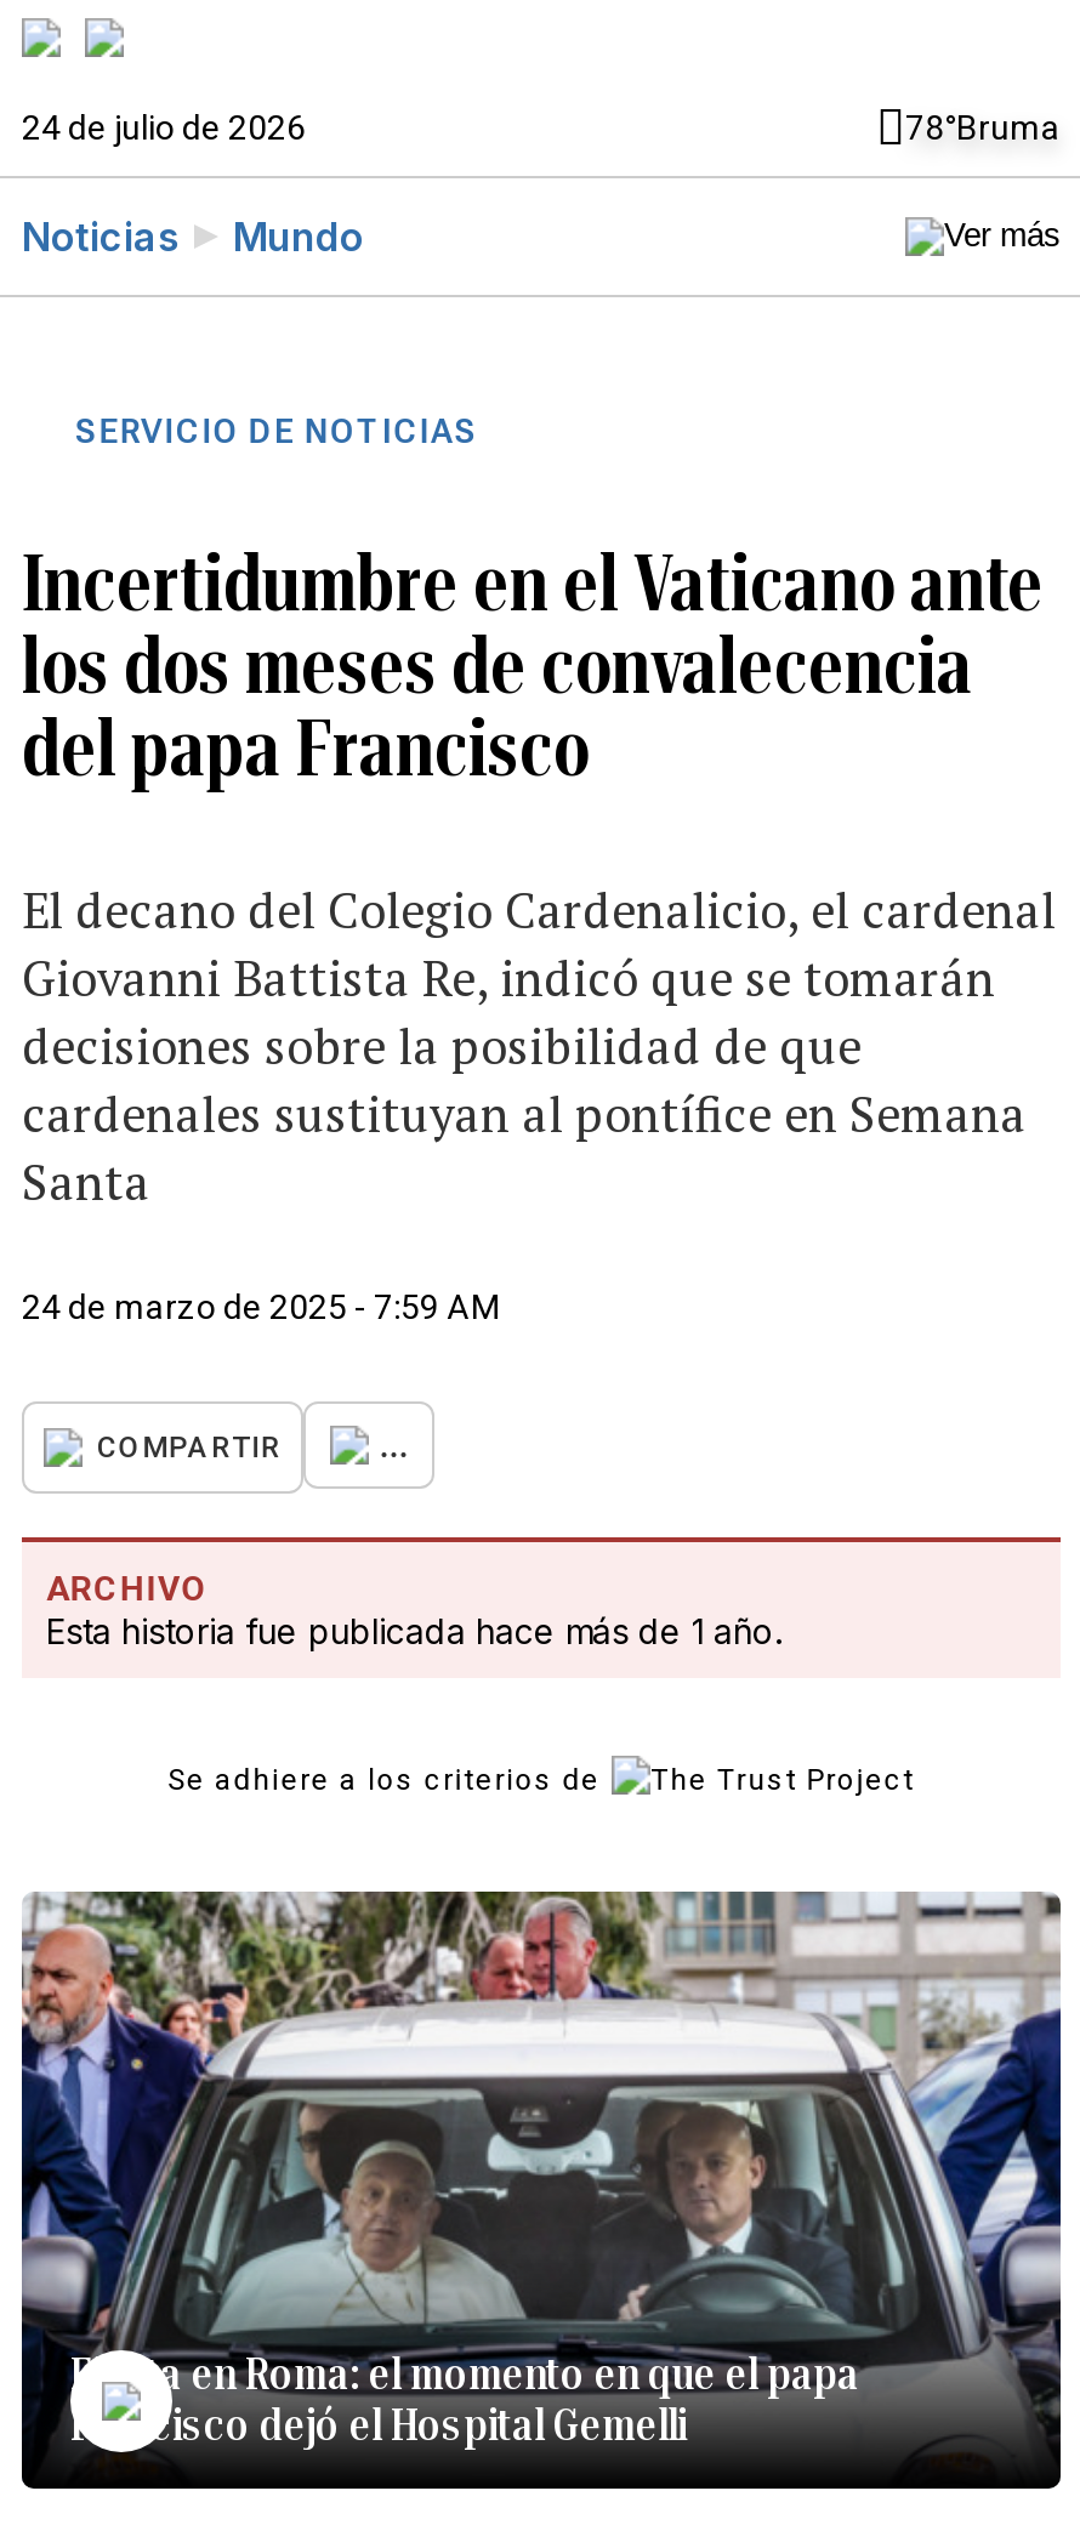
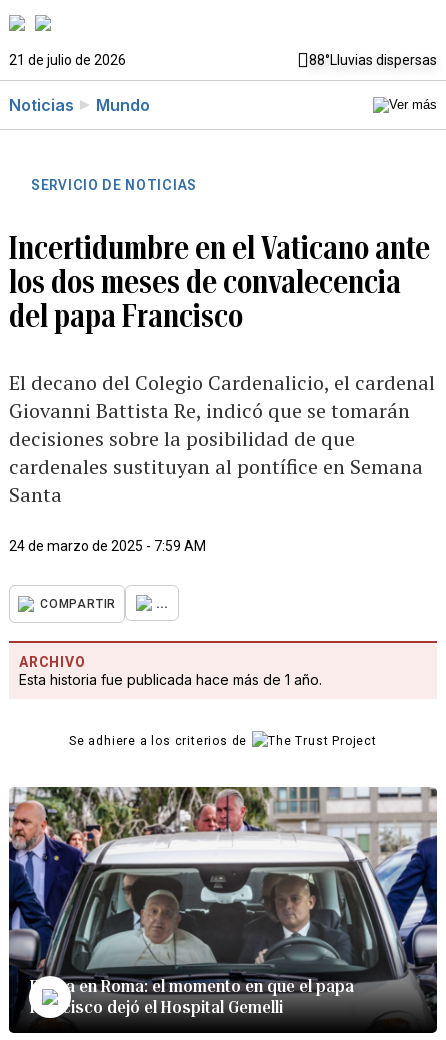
- 24 de julio de 2026
- 78°Bruma
+ 21 de julio de 2026
+ 88°Lluvias dispersas
